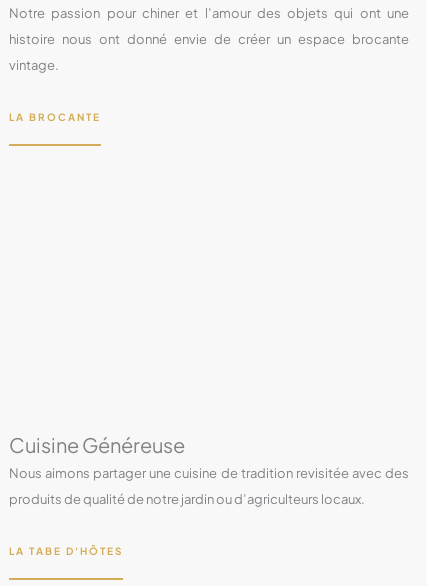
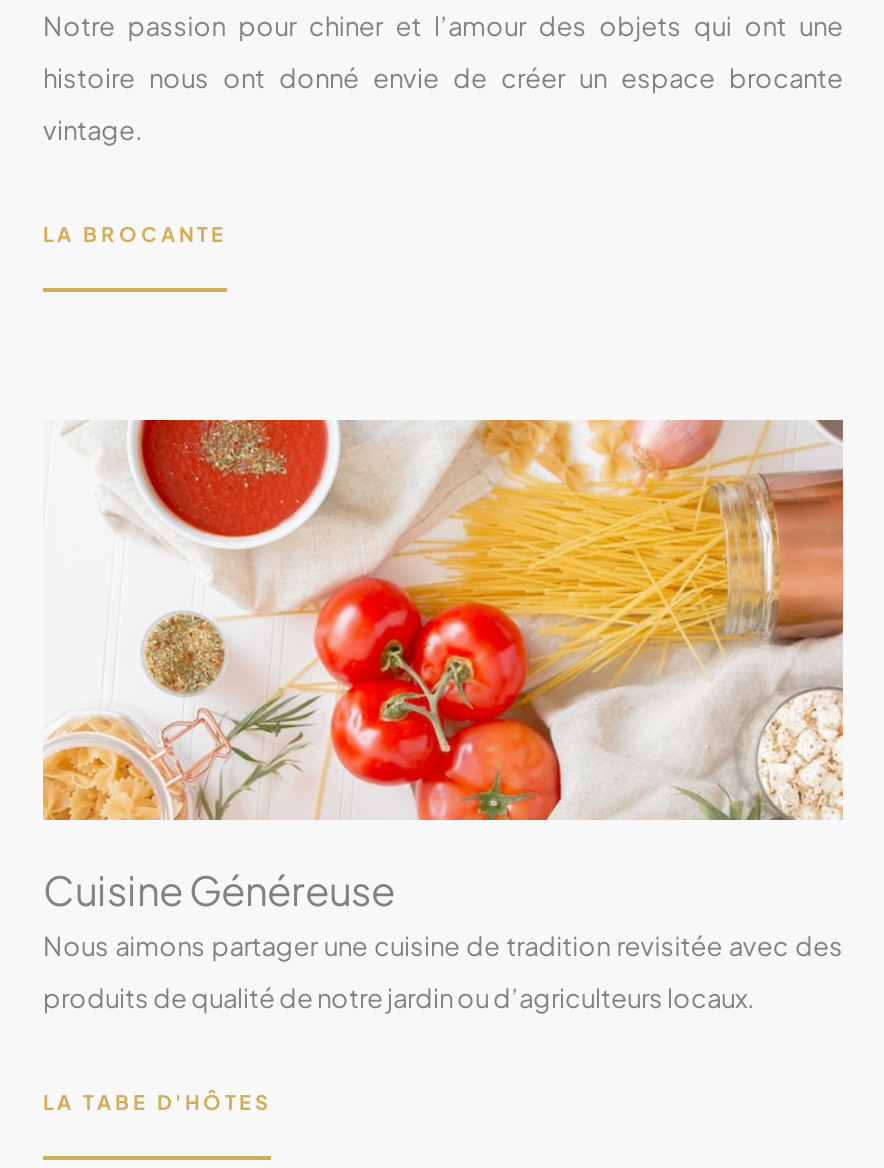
+ [image]
